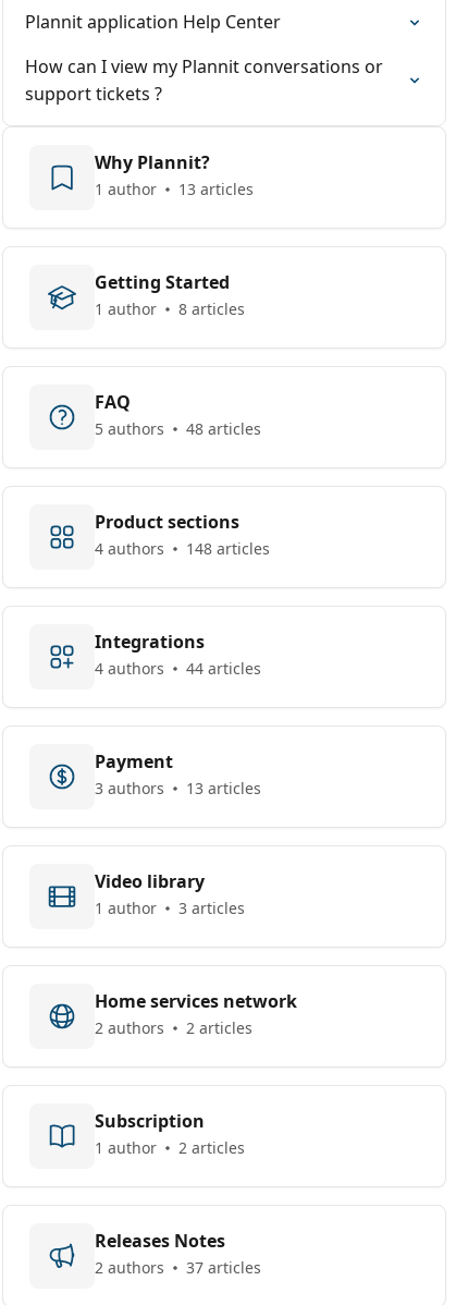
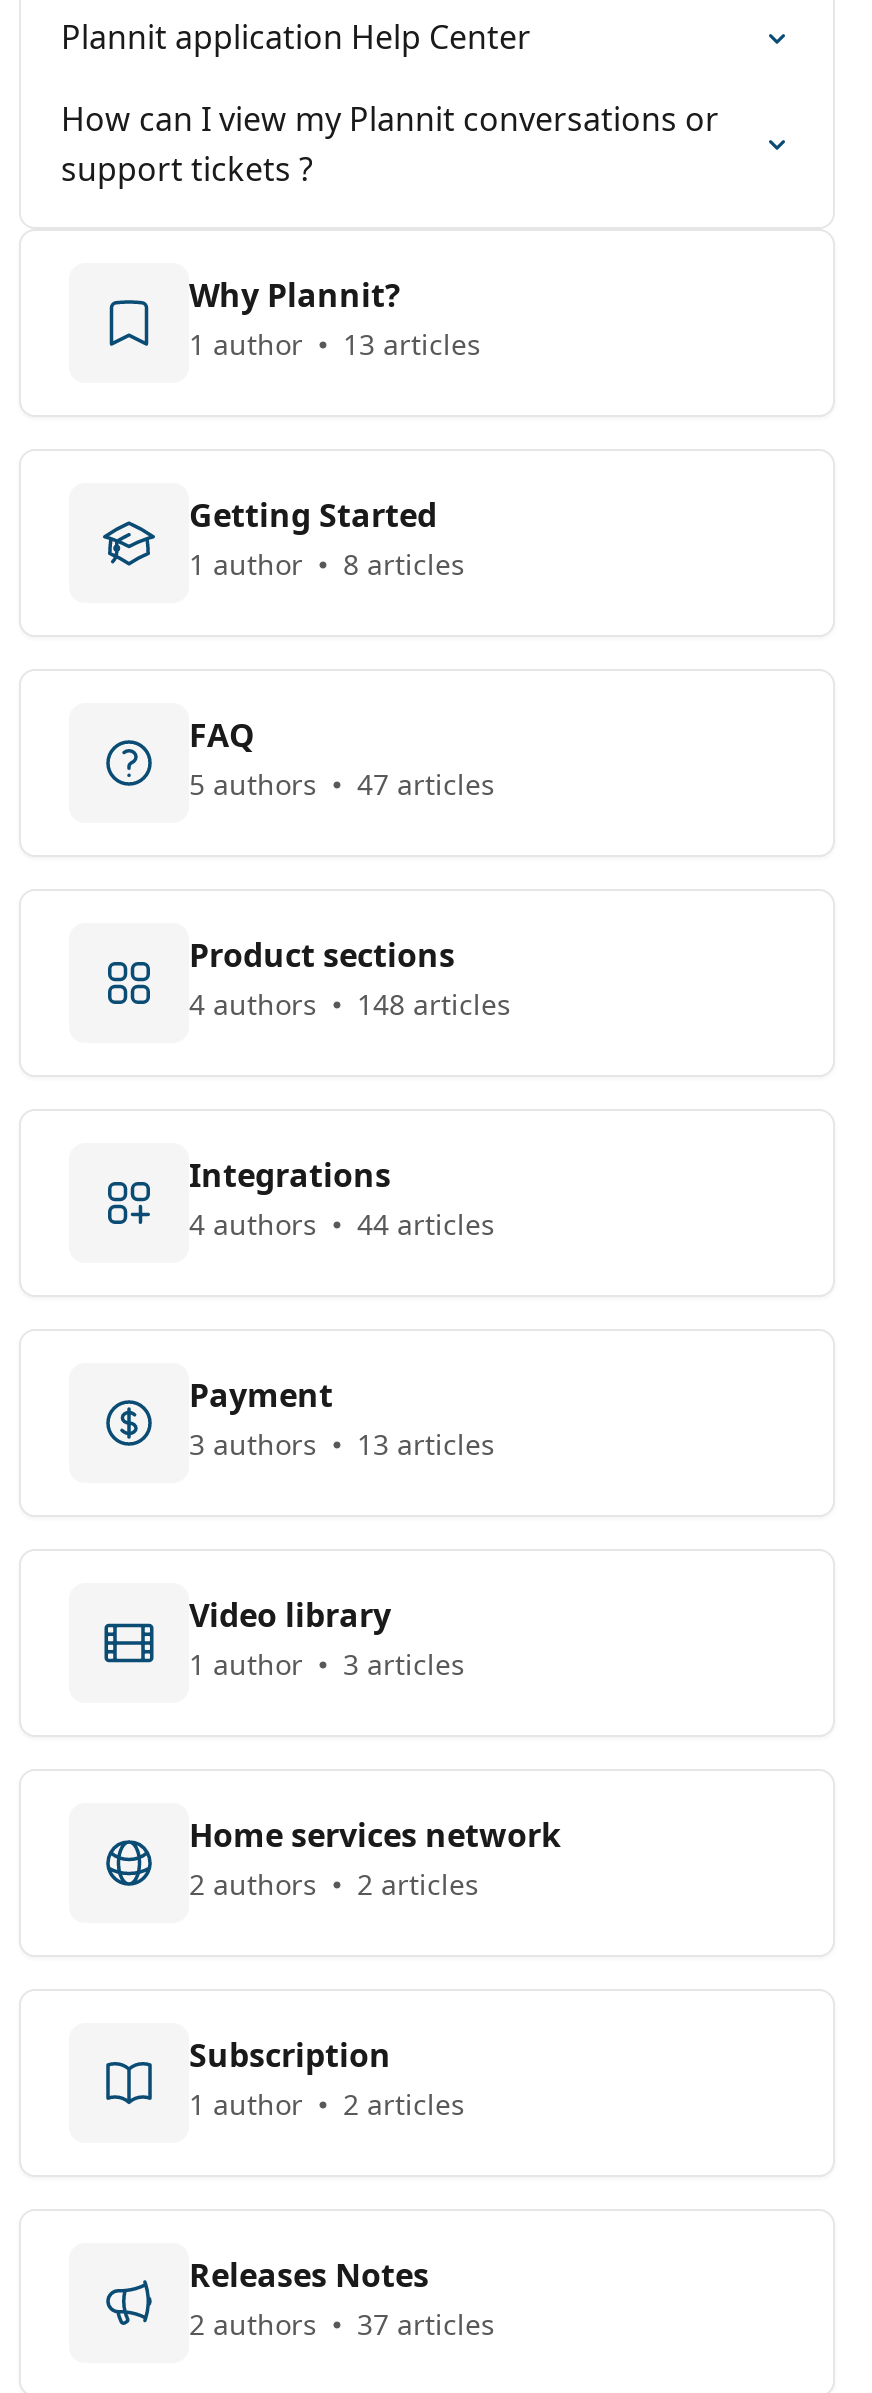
- 5 authors 48 articles
+ 5 authors 47 articles
